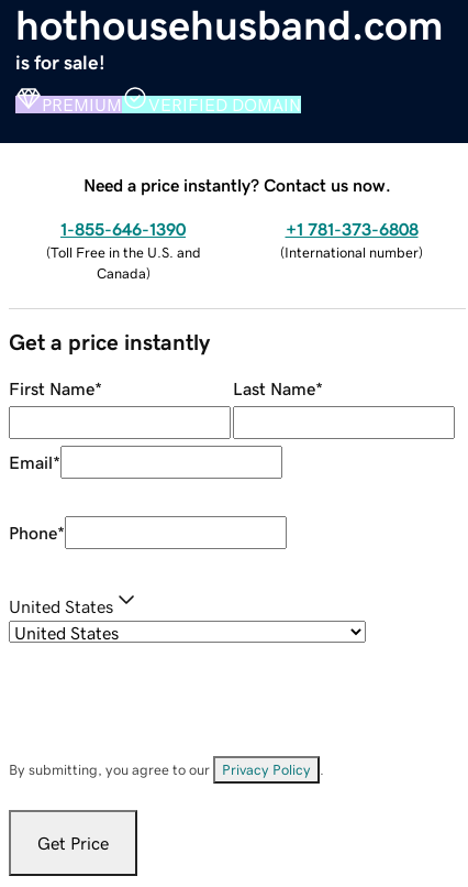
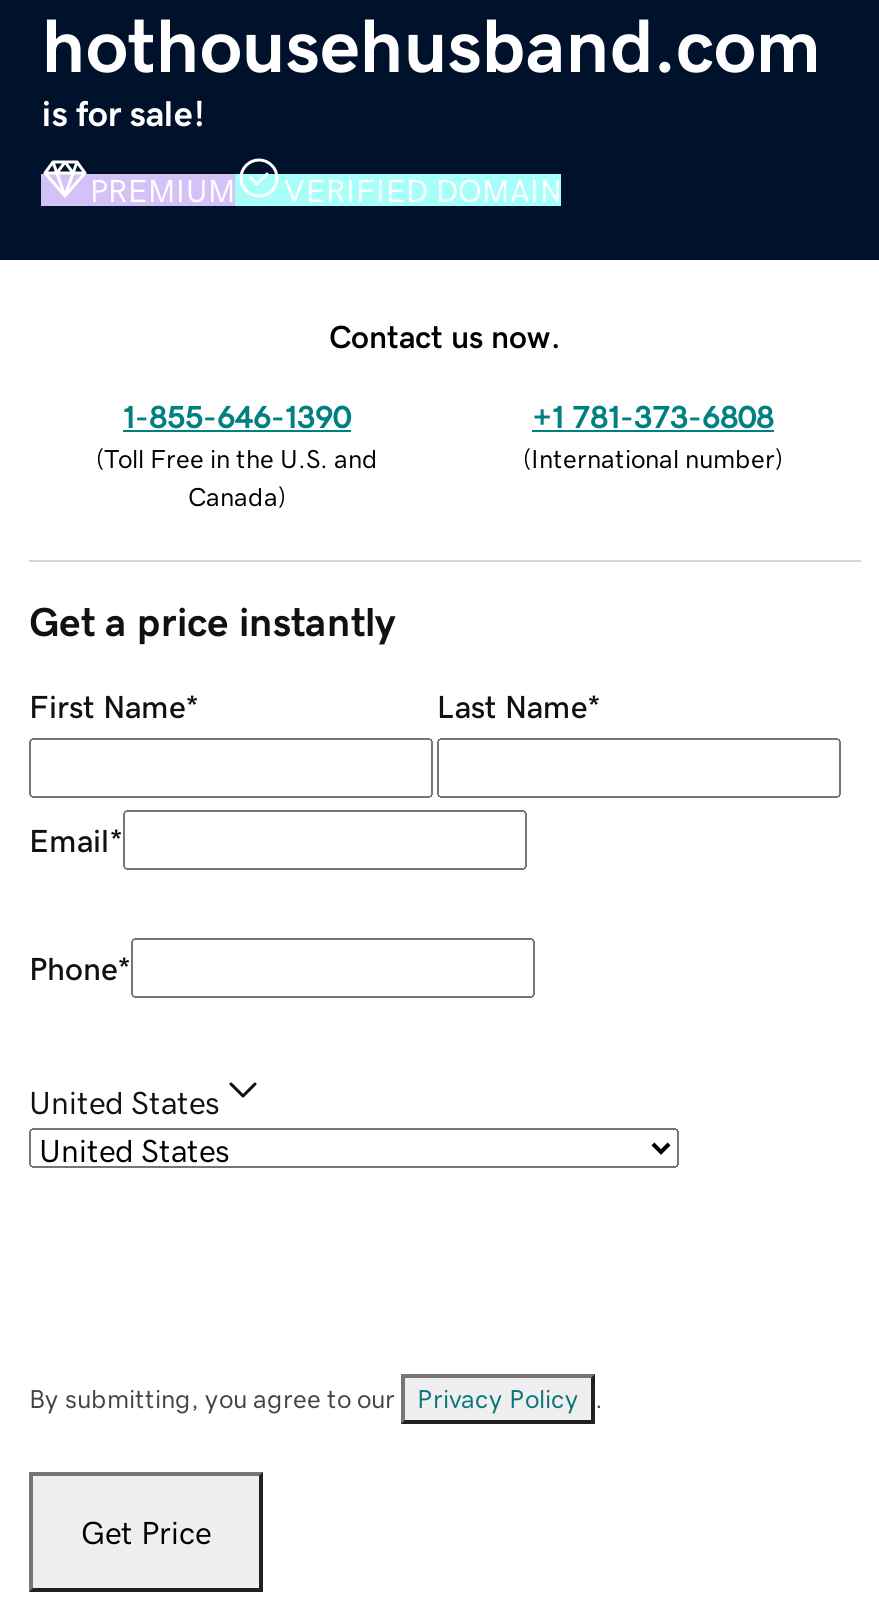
- Need a price instantly? Contact us now.
+ Contact us now.
